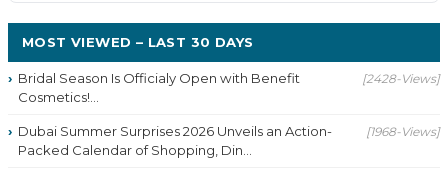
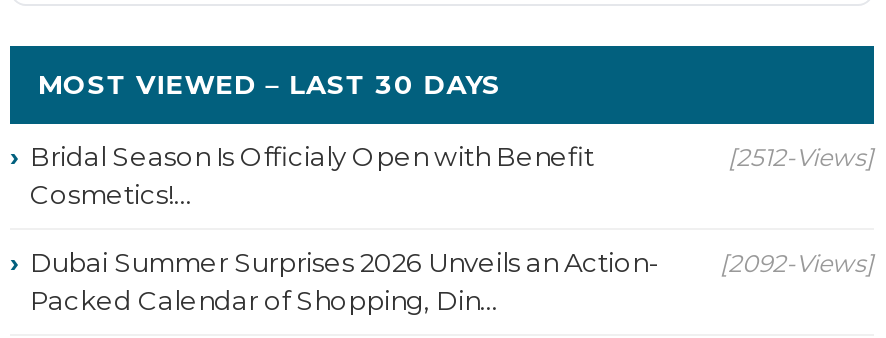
- [2428-Views]
+ [2512-Views]

- [1968-Views]
+ [2092-Views]
